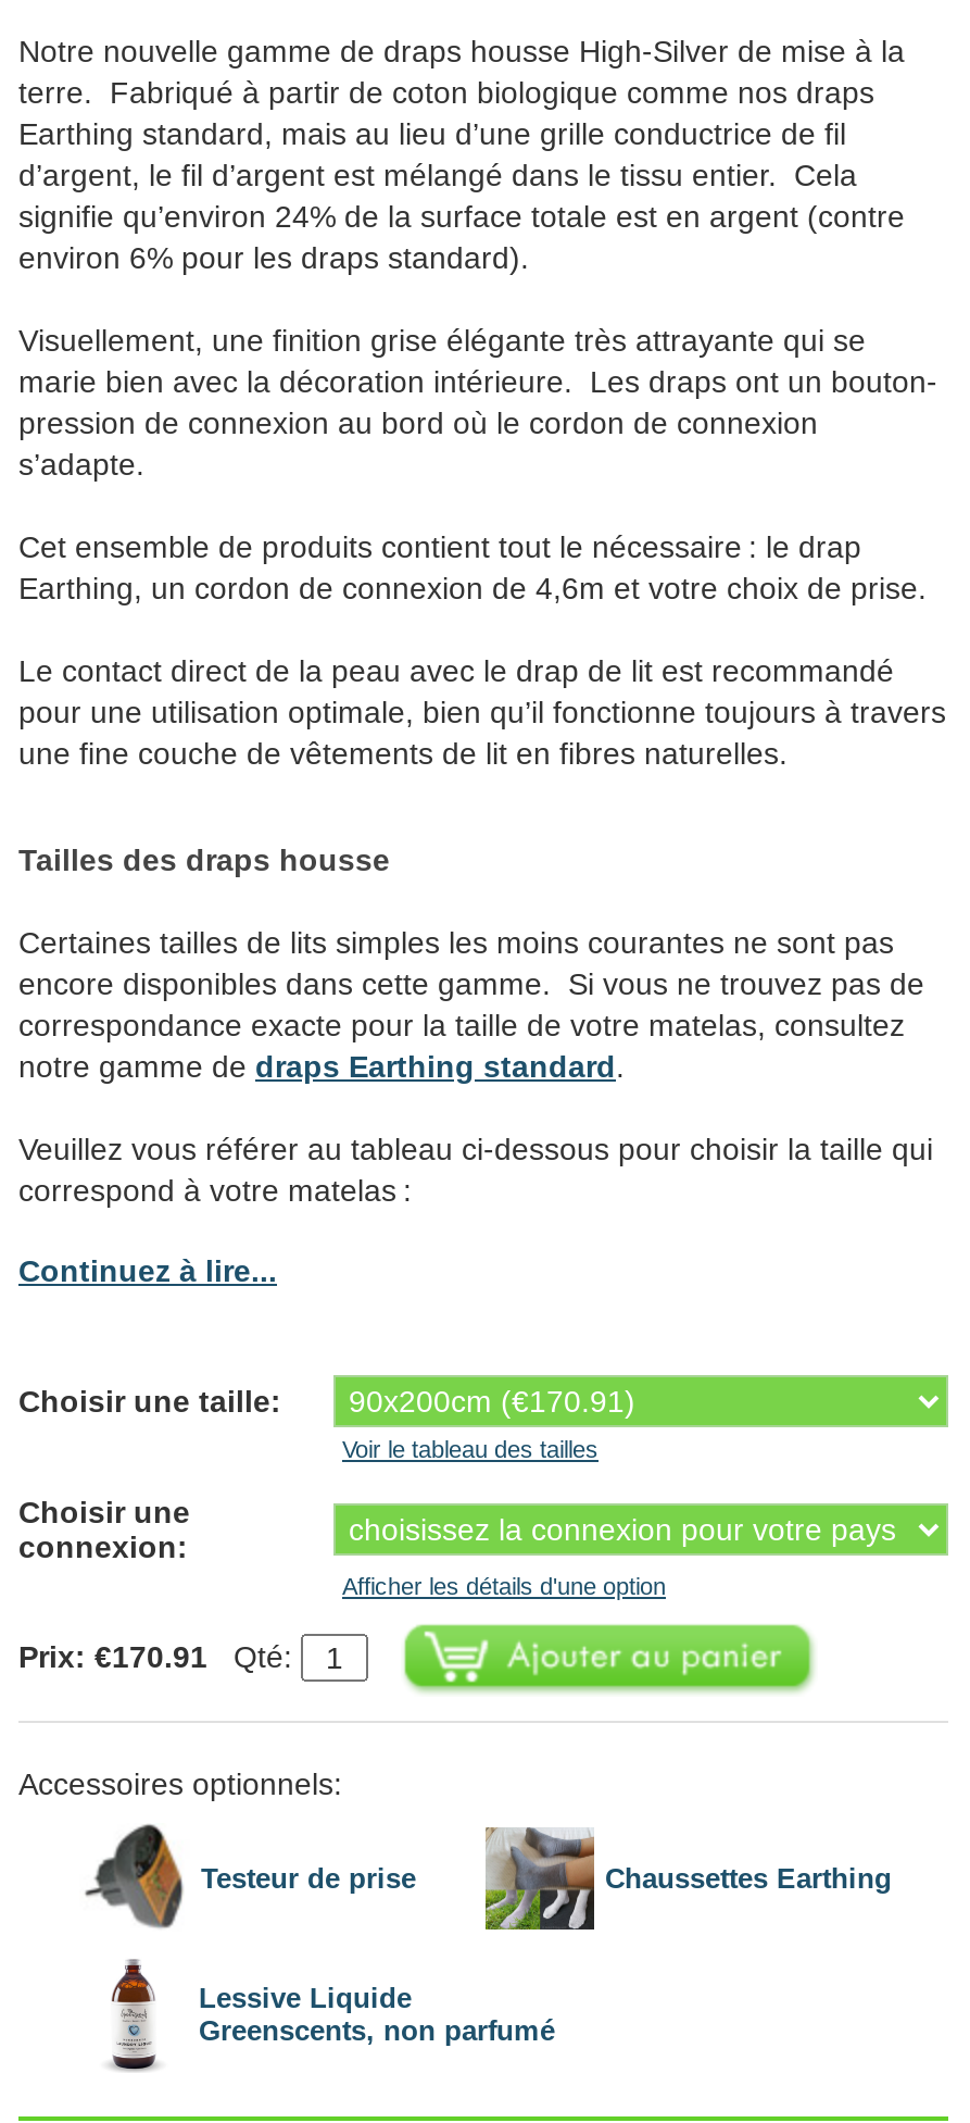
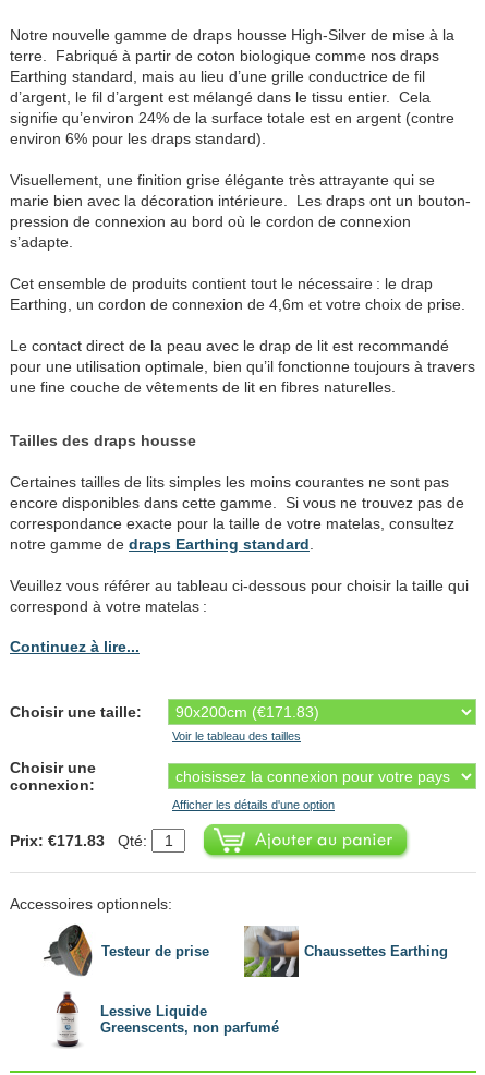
- Prix: €170.91 Qté:
+ Prix: €171.83 Qté:
